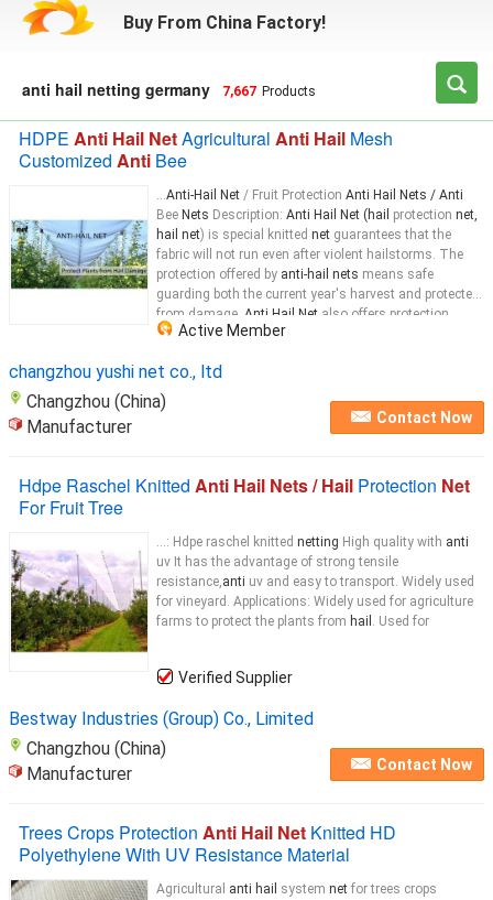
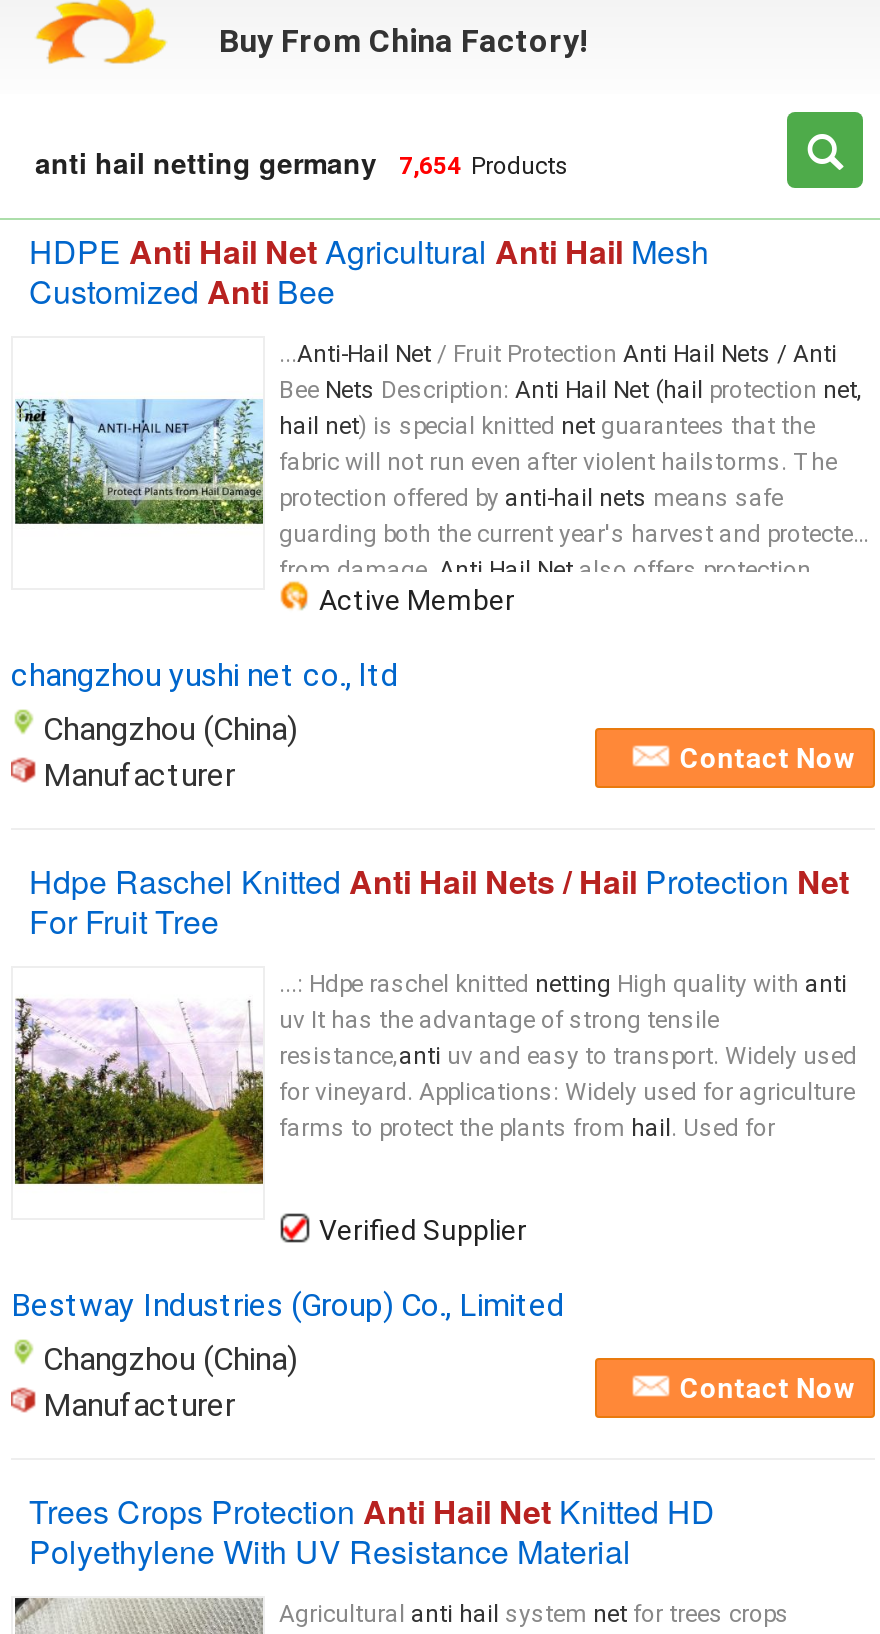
- anti hail netting germany 7,667 Products
+ anti hail netting germany 7,654 Products
